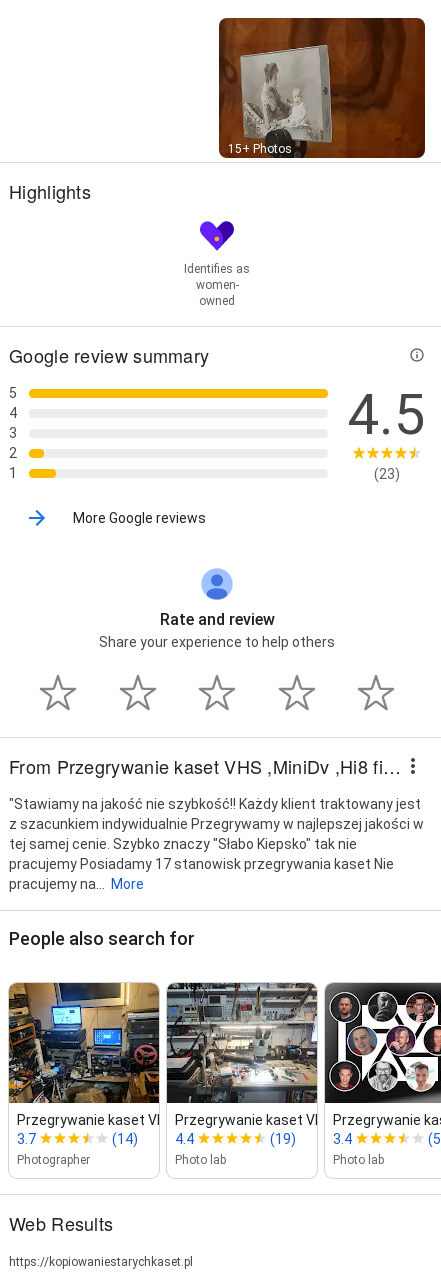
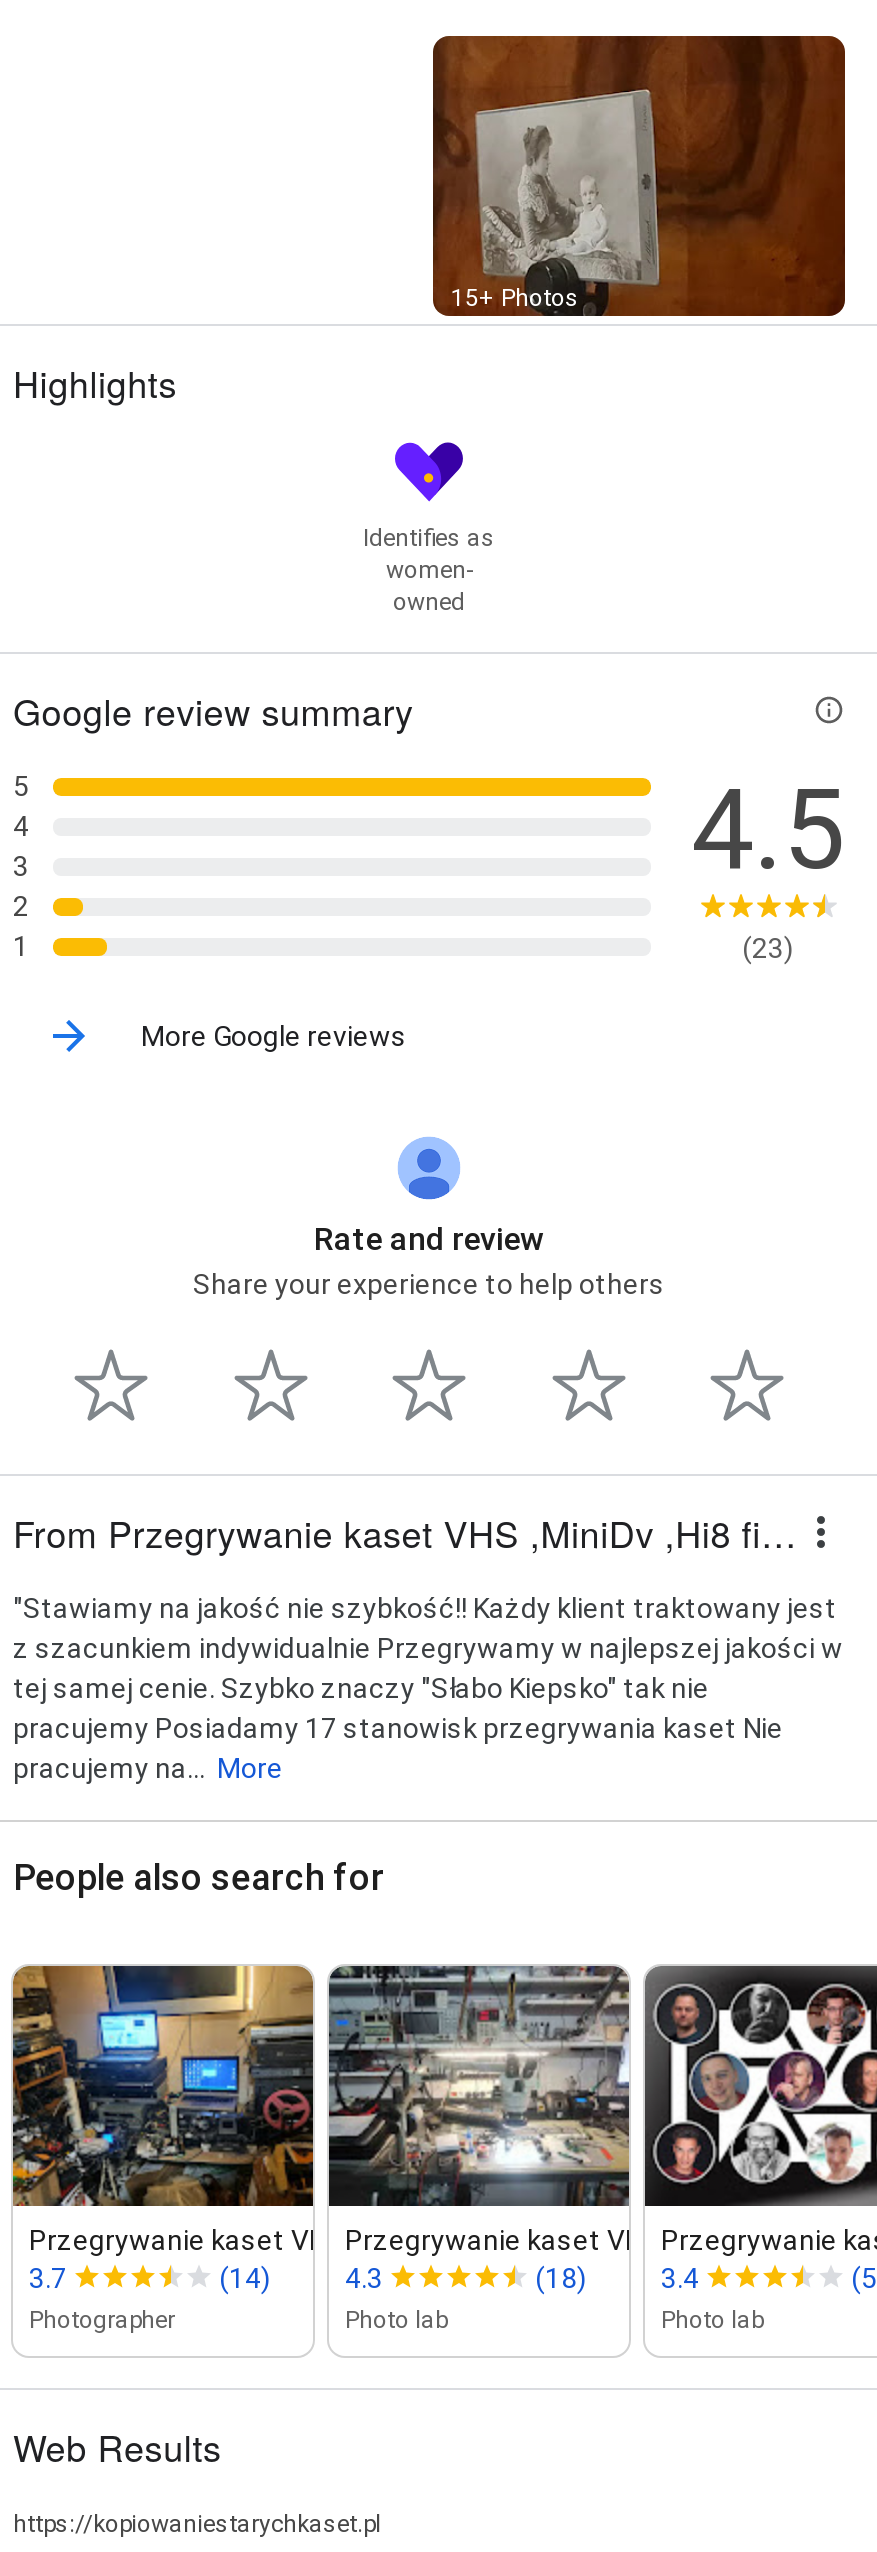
- 4.4
+ 4.3

- (19)
+ (18)
